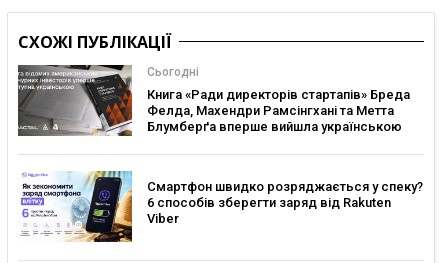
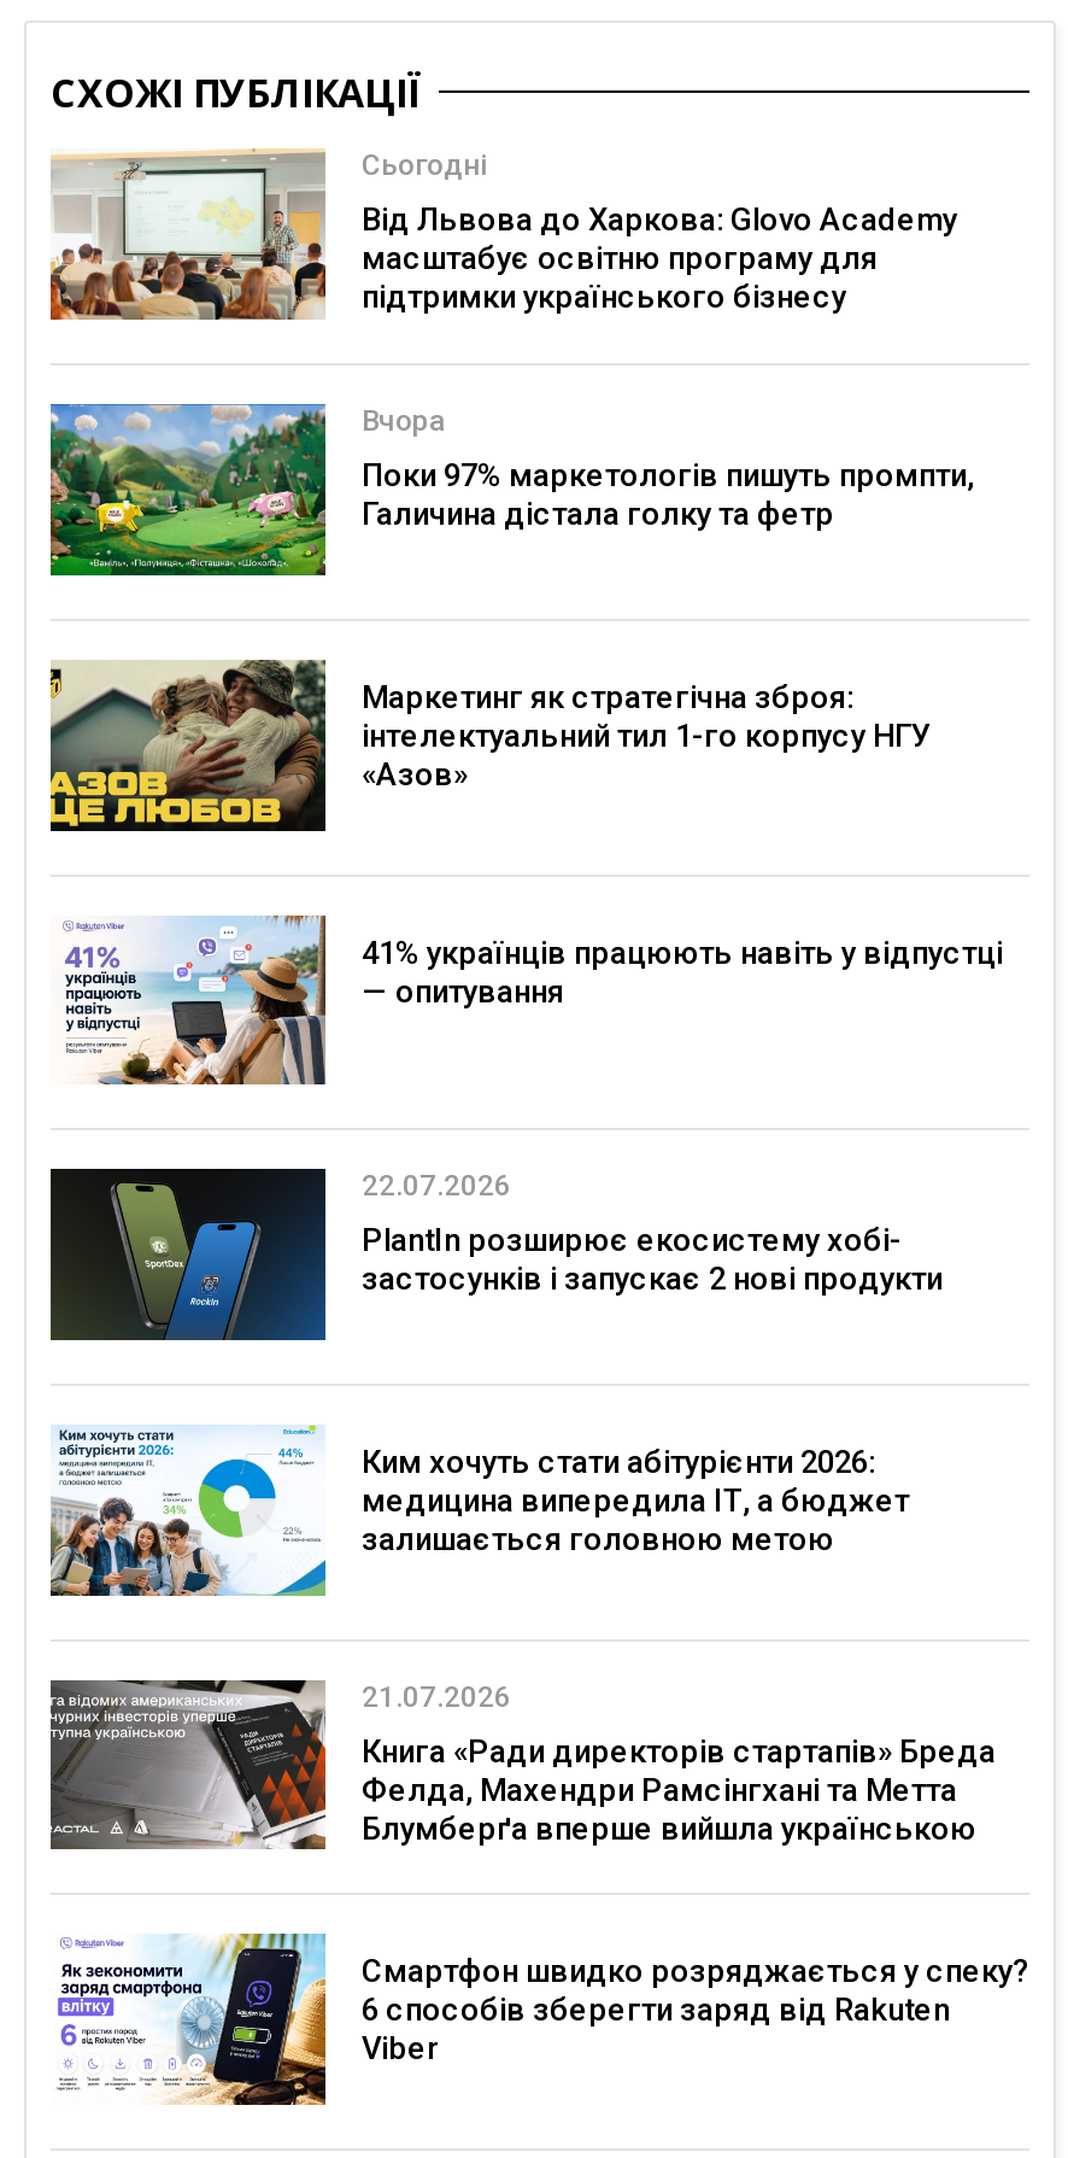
+ [image]
+ Від Львова до Харкова: Glovo Academy
+ масштабує освітню програму для
+ підтримки українського бізнесу
+ Вчора
+ Поки 97% маркетологів пишуть промпти,
+ Галичина дістала голку та фетр

+ [image]
+ Маркетинг як стратегічна зброя:
+ інтелектуальний тил 1-го корпусу НГУ
+ «Азов»

+ [image]
+ 22.07.2026
+ PlantIn розширює екосистему хобі-
+ застосунків і запускає 2 нові продукти

+ [image]
+ Ким хочуть стати абітурієнти 2026:
+ медицина випередила ІТ, а бюджет
+ залишається головною метою

+ [image]

+ [image]
+ 41% українців працюють навіть у відпустці
+ — опитування

+ 21.07.2026
